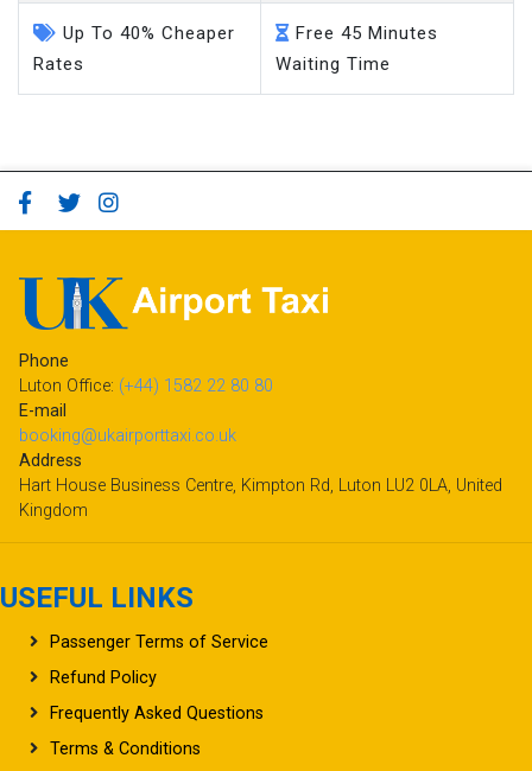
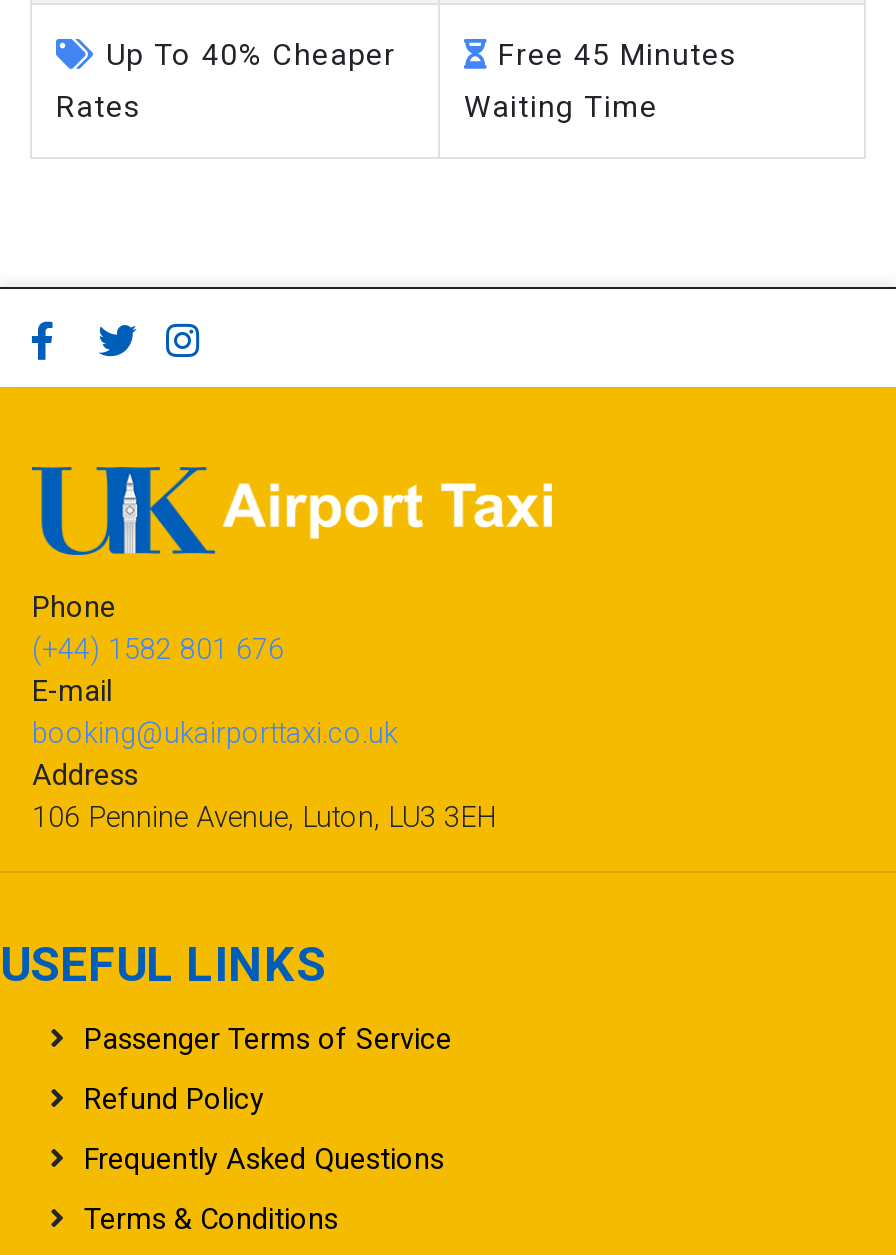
- Luton Office: (+44) 1582 22 80 80
+ (+44) 1582 801 676

- Hart House Business Centre, Kimpton Rd, Luton LU2 0LA, United
- Kingdom
+ 106 Pennine Avenue, Luton, LU3 3EH
